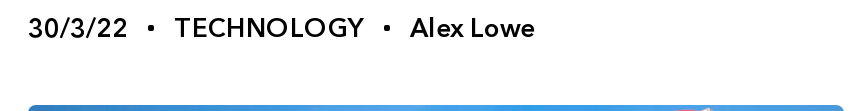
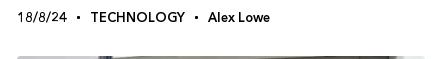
- 30/3/22 TECHNOLOGY Alex Lowe
+ 18/8/24 TECHNOLOGY Alex Lowe
